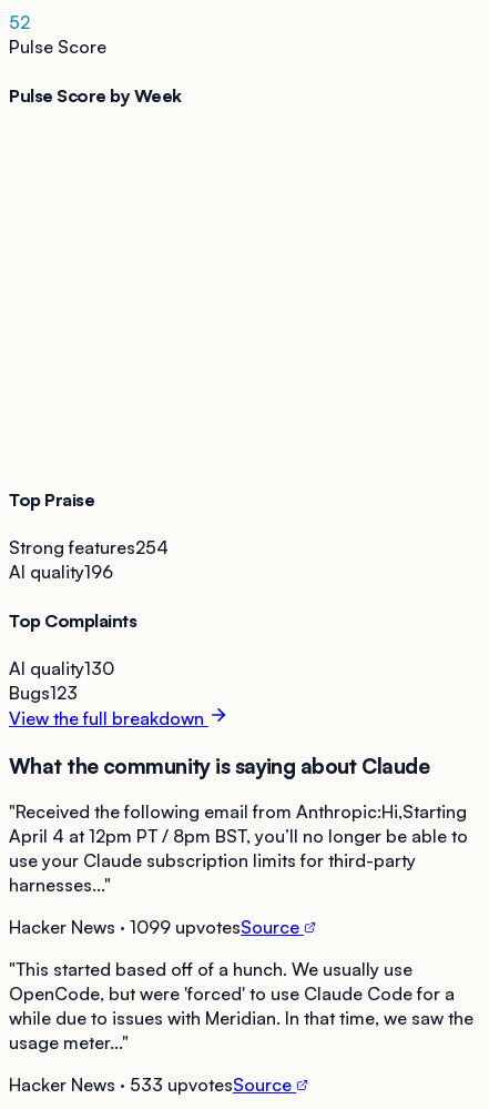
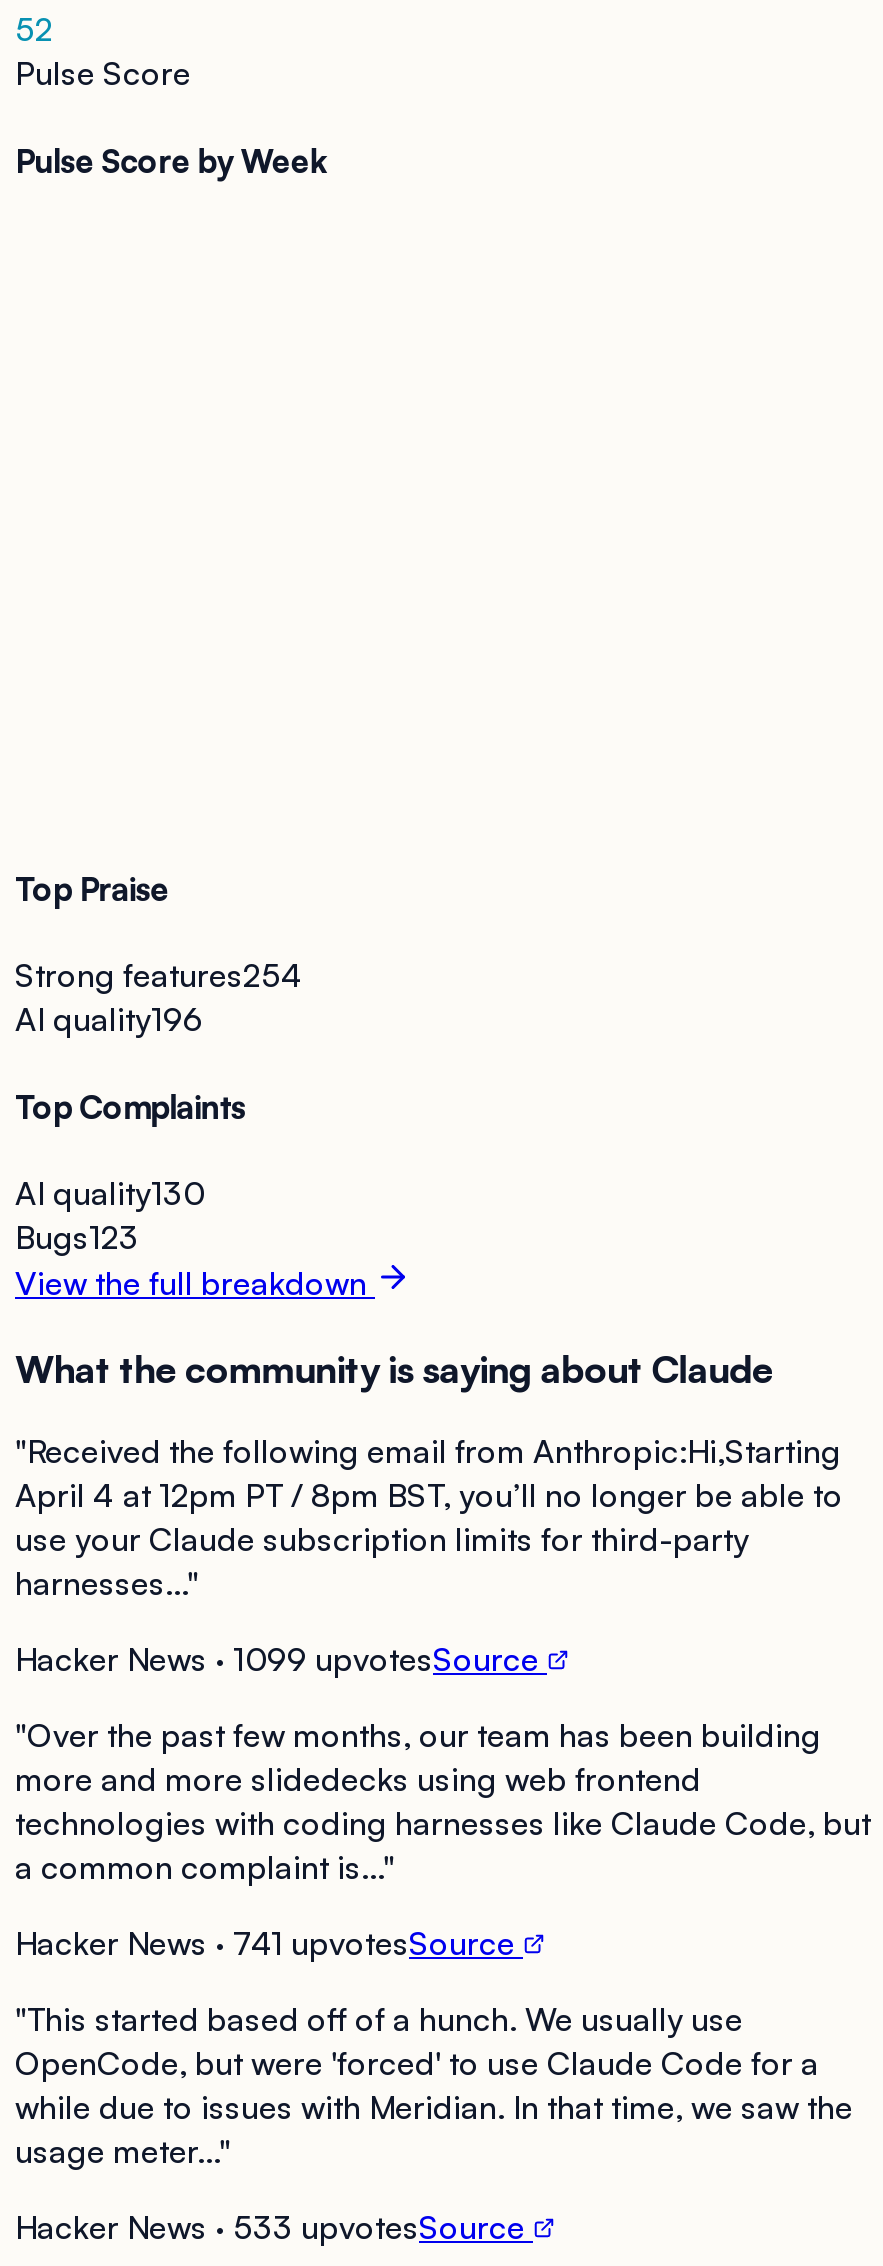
+ "Over the past few months, our team has been building
+ more and more slidedecks using web frontend
+ technologies with coding harnesses like Claude Code, but
+ a common complaint is..."
+ Hacker News · 741 upvotesSource
